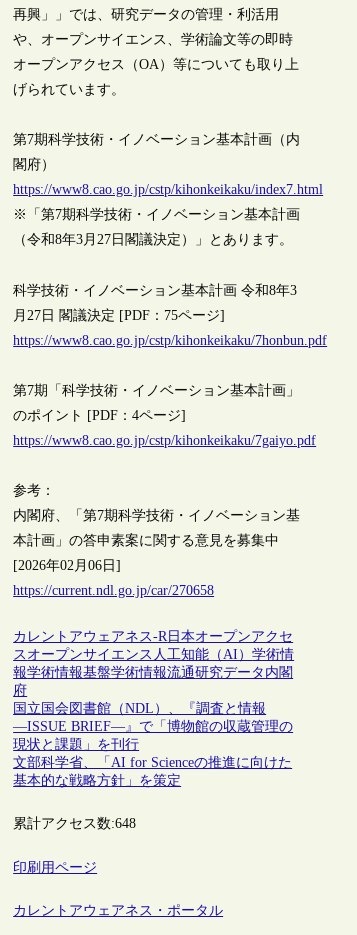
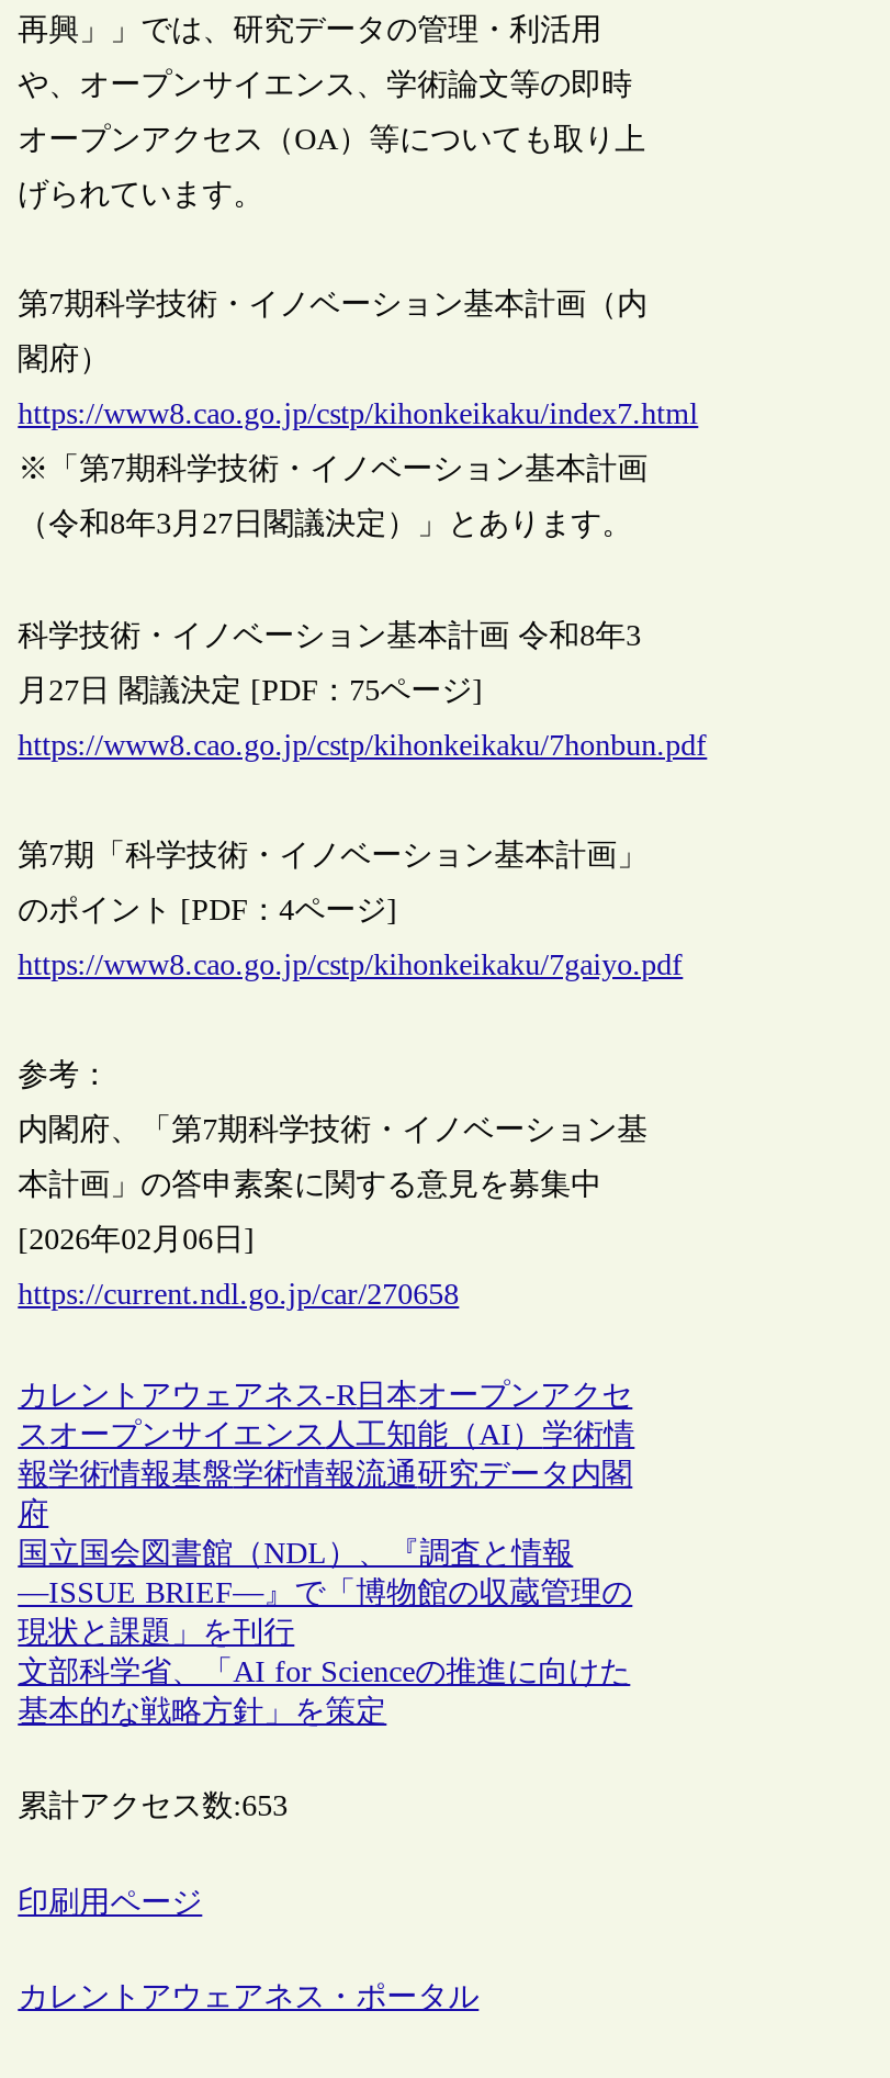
- 累計アクセス数:648
+ 累計アクセス数:653
